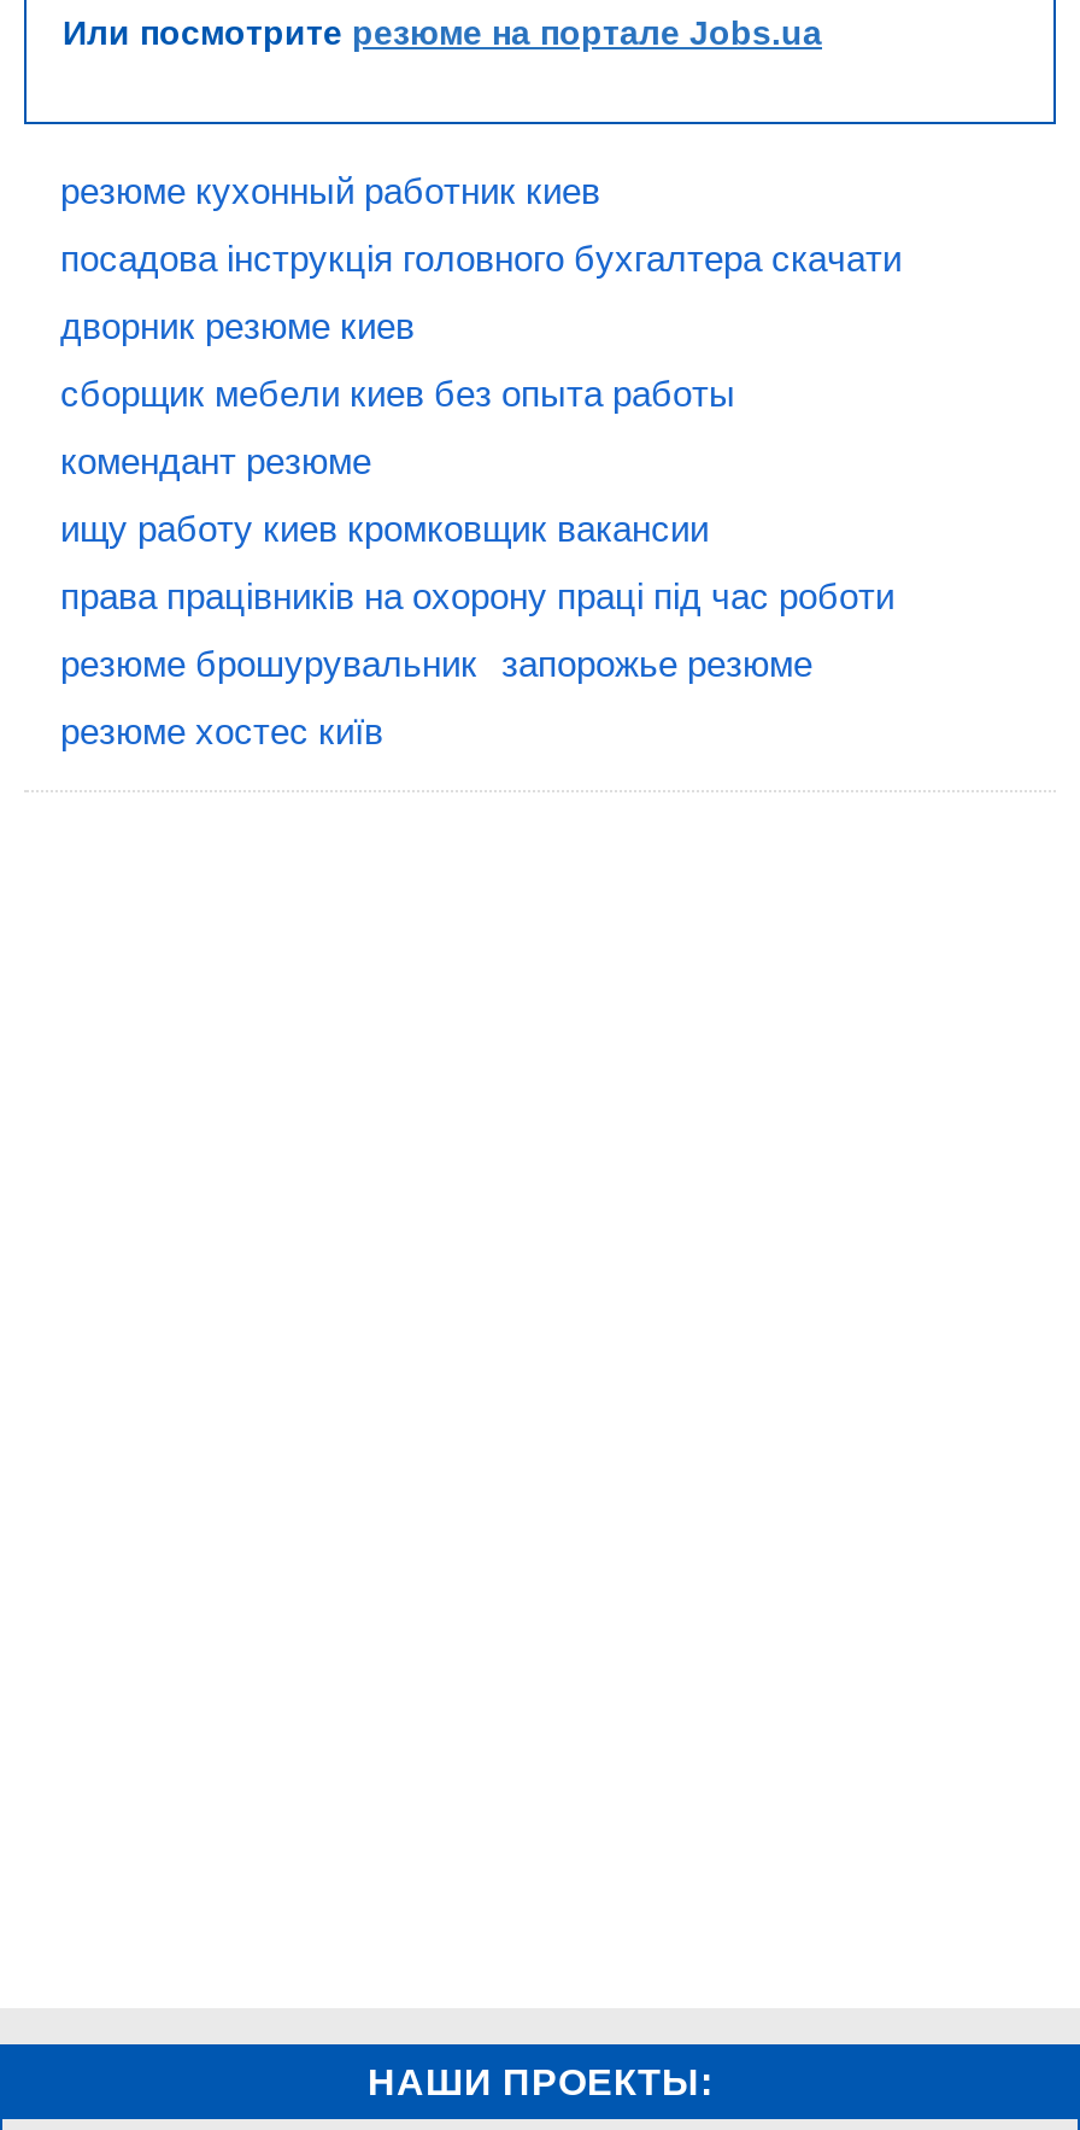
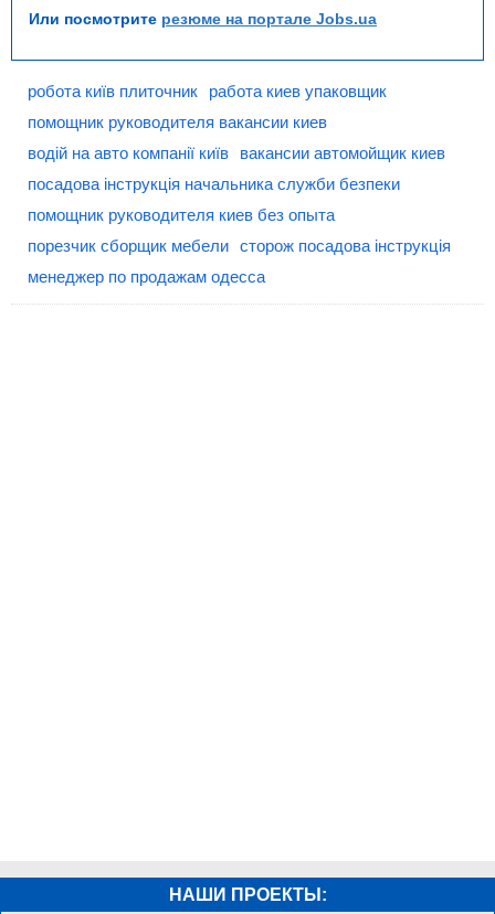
- резюме кухонный работник киев
- посадова інструкція головного бухгалтера скачати
- дворник резюме киев
- сборщик мебели киев без опыта работы
- комендант резюме
- ищу работу киев кромковщик вакансии
- права працівників на охорону праці під час роботи
- резюме брошурувальник запорожье резюме
- резюме хостес київ
+ робота київ плиточник работа киев упаковщик
+ помощник руководителя вакансии киев
+ водій на авто компанії київ вакансии автомойщик киев
+ посадова інструкція начальника служби безпеки
+ помощник руководителя киев без опыта
+ порезчик сборщик мебели сторож посадова інструкція
+ менеджер по продажам одесса
